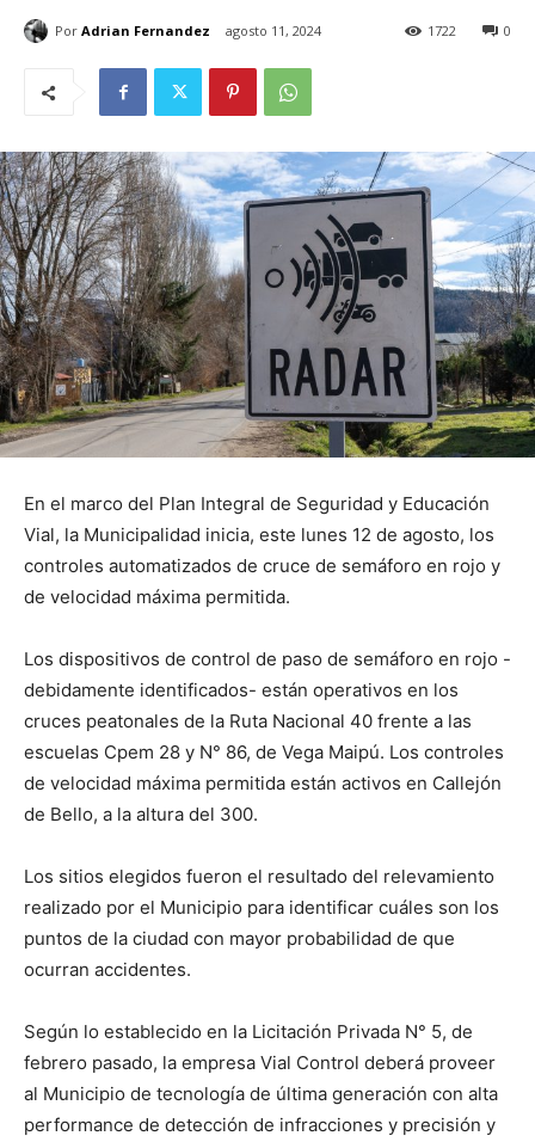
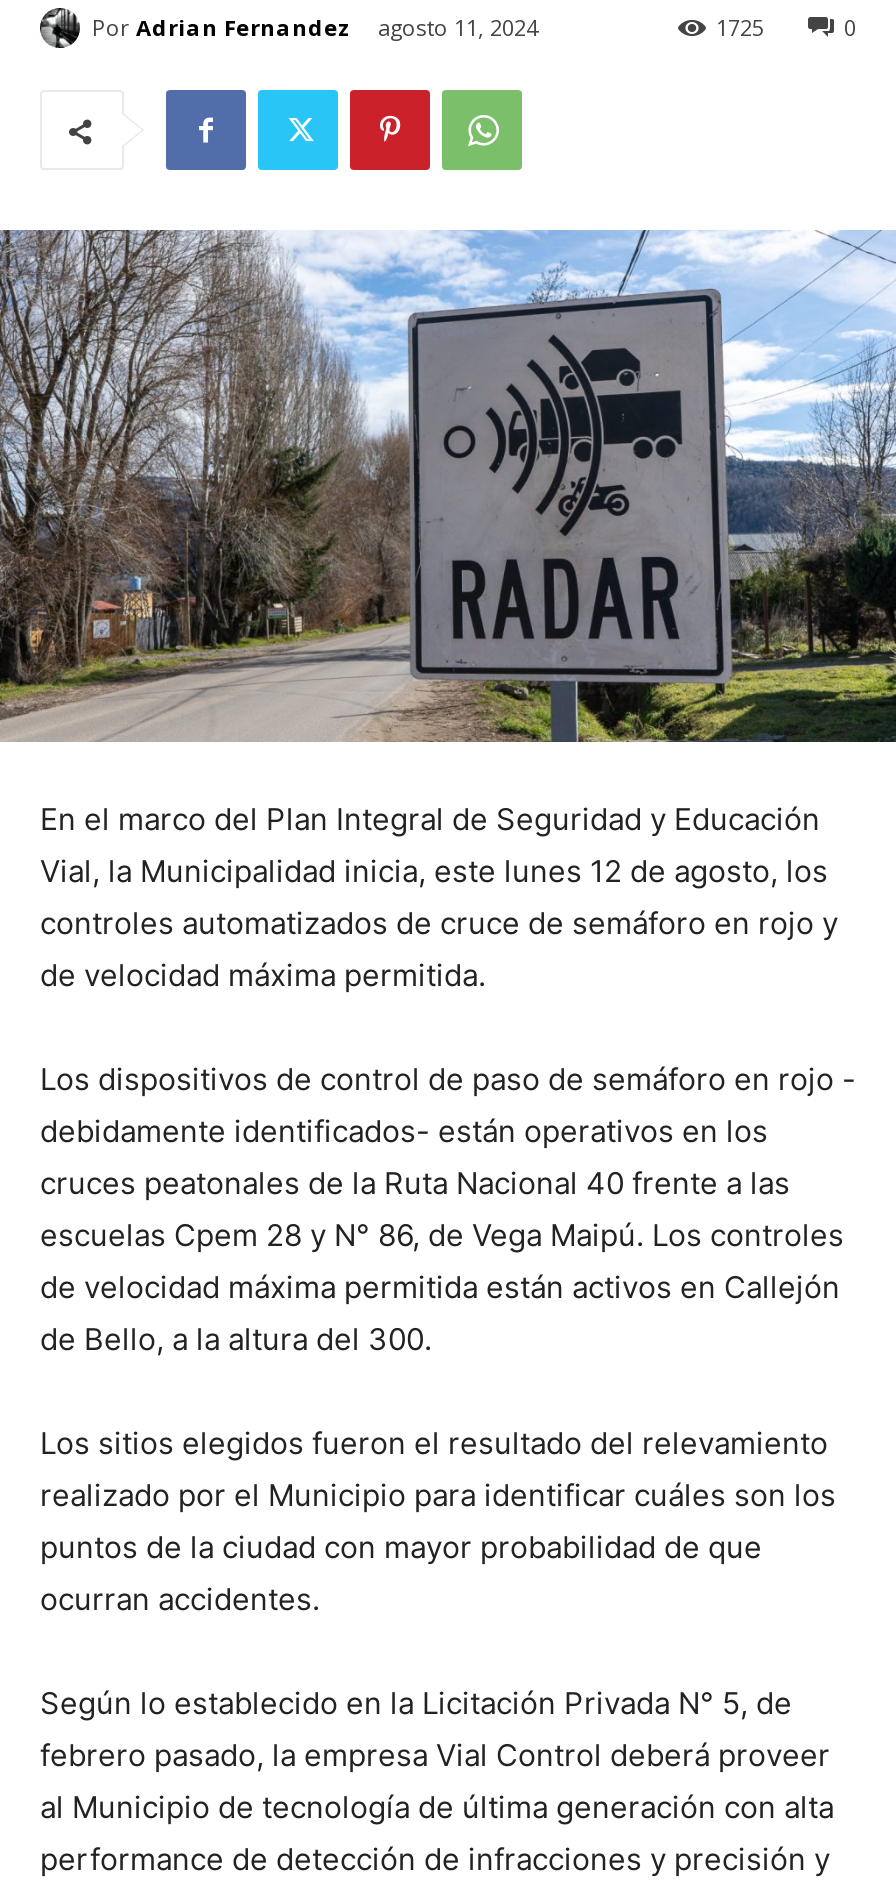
- 1722
+ 1725
